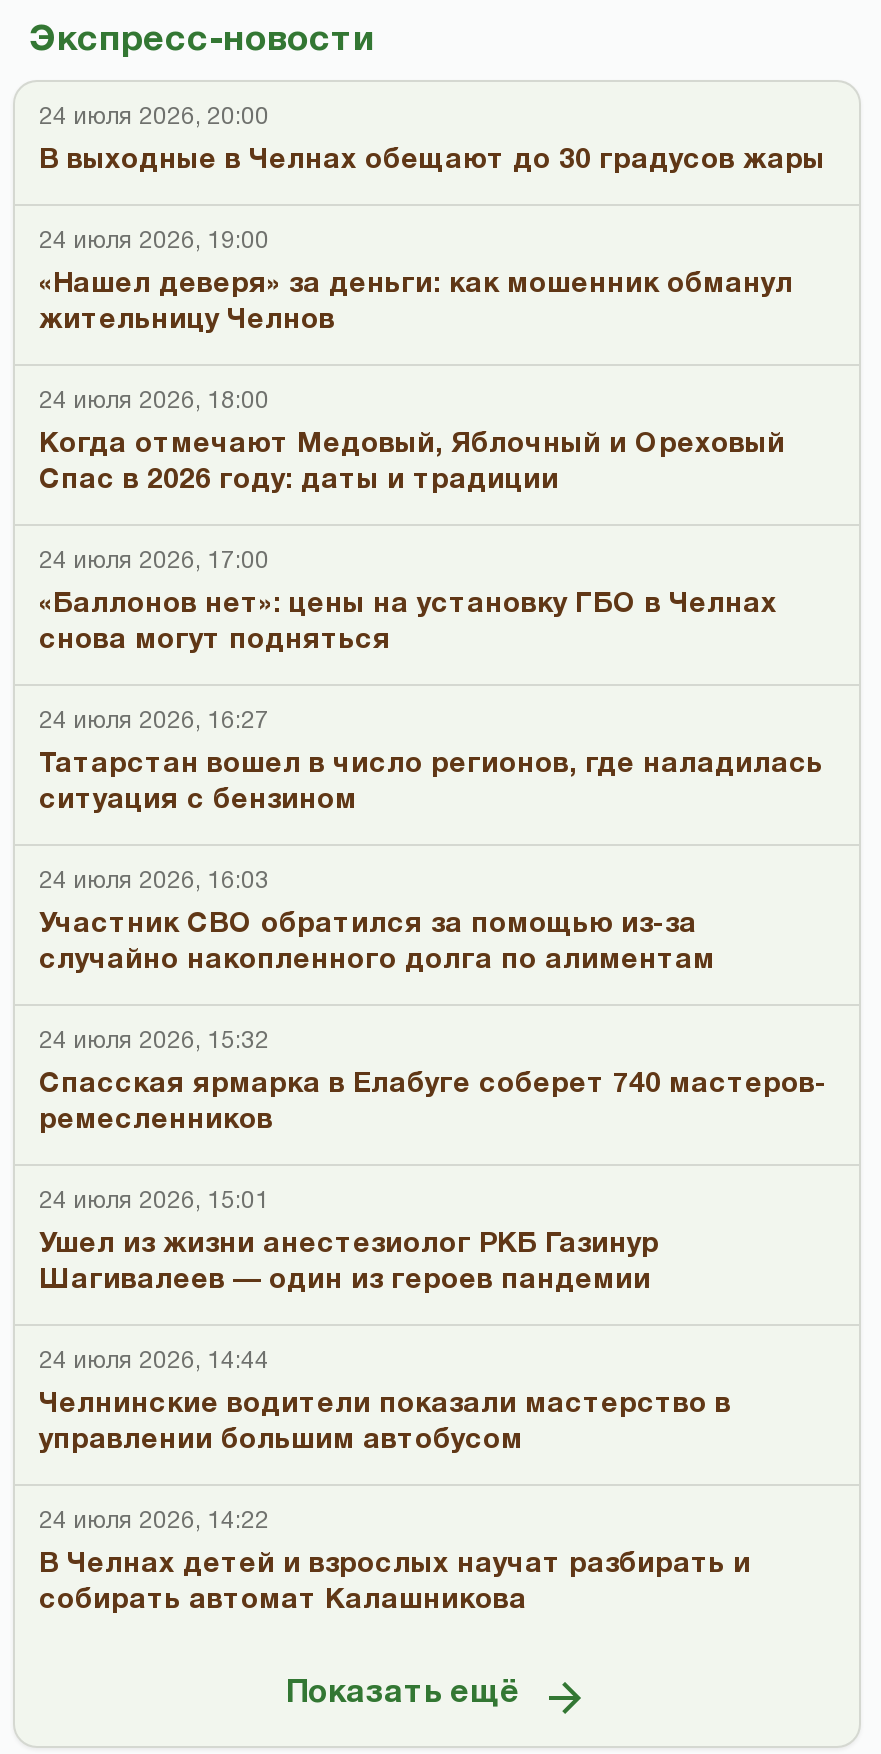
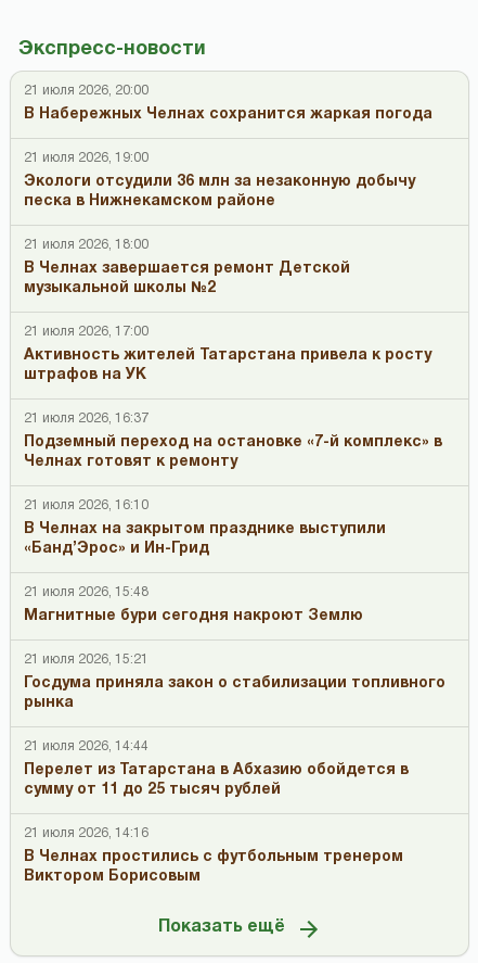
- 24 июля 2026, 20:00
+ 21 июля 2026, 20:00

- В выходные в Челнах обещают до 30 градусов жары
+ В Набережных Челнах сохранится жаркая погода

- 24 июля 2026, 19:00
+ 21 июля 2026, 19:00

- «Нашел деверя» за деньги: как мошенник обманул
- жительницу Челнов
+ Экологи отсудили 36 млн за незаконную добычу
+ песка в Нижнекамском районе

- 24 июля 2026, 18:00
+ 21 июля 2026, 18:00

- Когда отмечают Медовый, Яблочный и Ореховый
- Спас в 2026 году: даты и традиции
+ В Челнах завершается ремонт Детской
+ музыкальной школы №2

- 24 июля 2026, 17:00
+ 21 июля 2026, 17:00

- «Баллонов нет»: цены на установку ГБО в Челнах
- снова могут подняться
+ Активность жителей Татарстана привела к росту
+ штрафов на УК

- 24 июля 2026, 16:27
+ 21 июля 2026, 16:37

- Татарстан вошел в число регионов, где наладилась
- ситуация с бензином
+ Подземный переход на остановке «7-й комплекс» в
+ Челнах готовят к ремонту

- 24 июля 2026, 16:03
+ 21 июля 2026, 16:10

- Участник СВО обратился за помощью из-за
- случайно накопленного долга по алиментам
+ В Челнах на закрытом празднике выступили
+ «Банд’Эрос» и Ин-Грид

- 24 июля 2026, 15:32
+ 21 июля 2026, 15:48

- Спасская ярмарка в Елабуге соберет 740 мастеров-
- ремесленников
+ Магнитные бури сегодня накроют Землю

- 24 июля 2026, 15:01
+ 21 июля 2026, 15:21

- Ушел из жизни анестезиолог РКБ Газинур
- Шагивалеев — один из героев пандемии
+ Госдума приняла закон о стабилизации топливного
+ рынка

- 24 июля 2026, 14:44
+ 21 июля 2026, 14:44

- Челнинские водители показали мастерство в
- управлении большим автобусом
+ Перелет из Татарстана в Абхазию обойдется в
+ сумму от 11 до 25 тысяч рублей

- 24 июля 2026, 14:22
+ 21 июля 2026, 14:16

- В Челнах детей и взрослых научат разбирать и
- собирать автомат Калашникова
+ В Челнах простились с футбольным тренером
+ Виктором Борисовым
